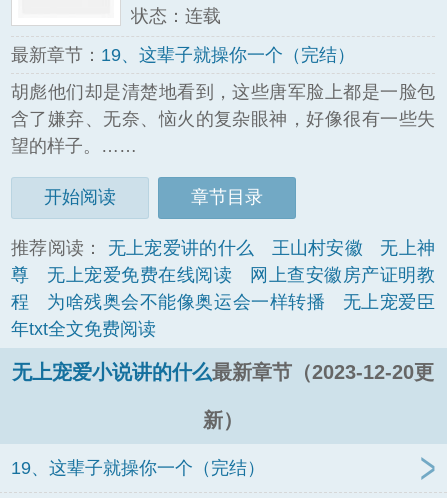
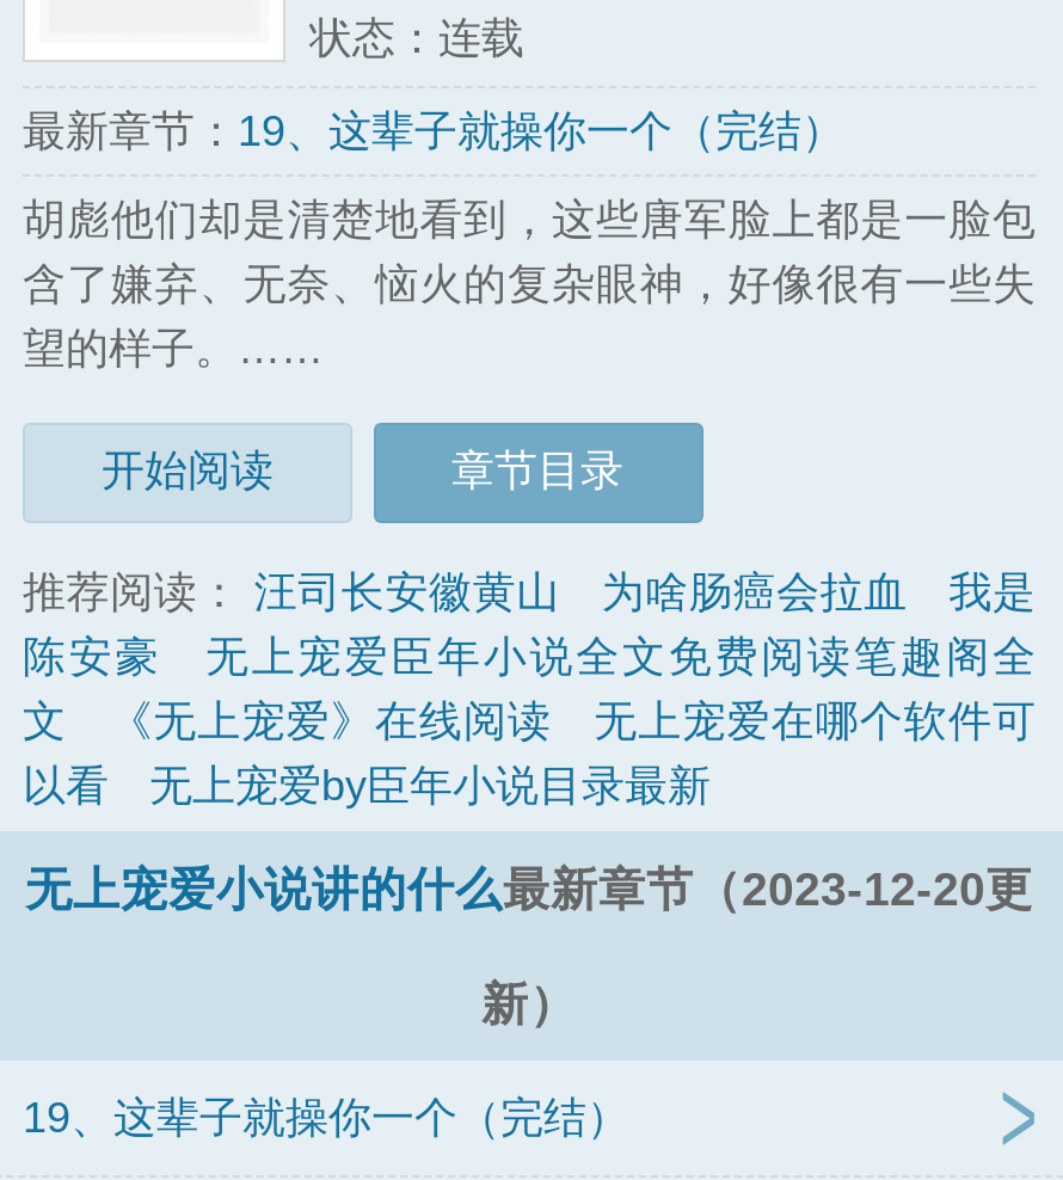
- 推荐阅读：无上宠爱讲的什么
- 王山村安徽
- 无上神
- 尊
- 无上宠爱免费在线阅读
- 网上查安徽房产证明教
- 程
- 为啥残奥会不能像奥运会一样转播
- 无上宠爱臣
- 年txt全文免费阅读
+ 推荐阅读：汪司长安徽黄山
+ 为啥肠癌会拉血
+ 我是
+ 陈安豪
+ 无上宠爱臣年小说全文免费阅读笔趣阁全
+ 文
+ 《无上宠爱》在线阅读
+ 无上宠爱在哪个软件可
+ 以看
+ 无上宠爱by臣年小说目录最新
